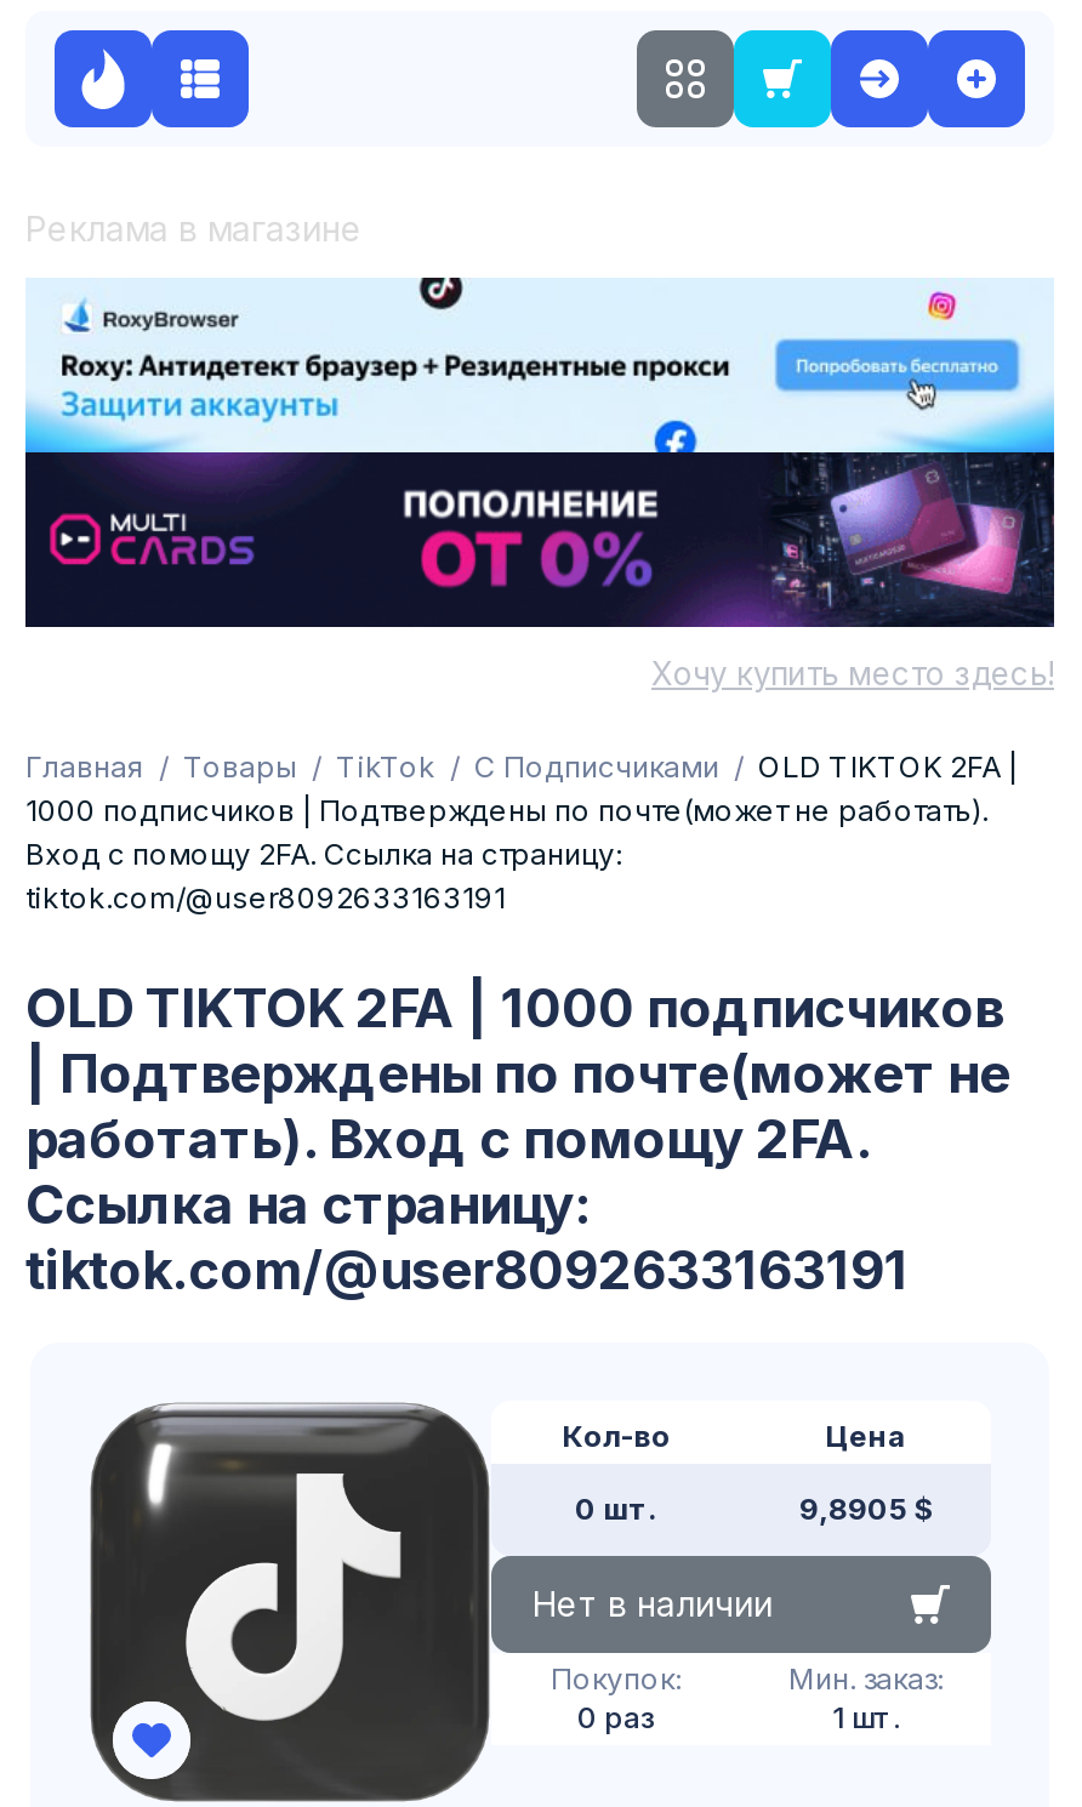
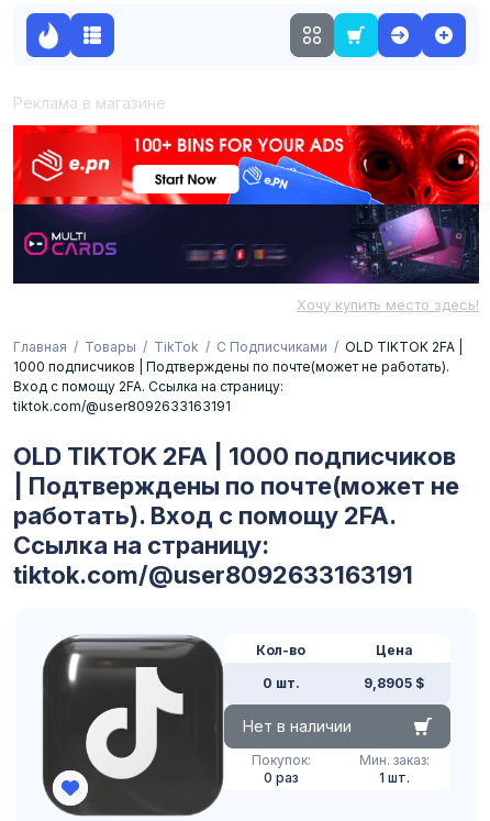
- [image]
+ [image]
